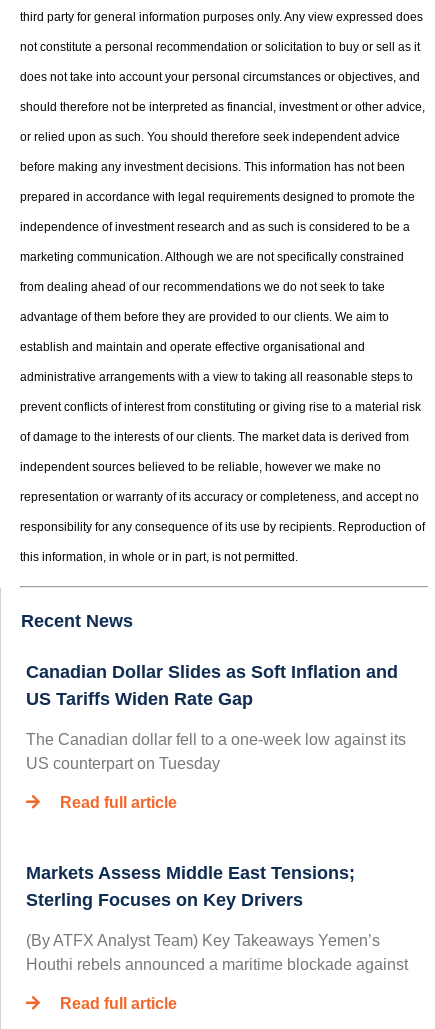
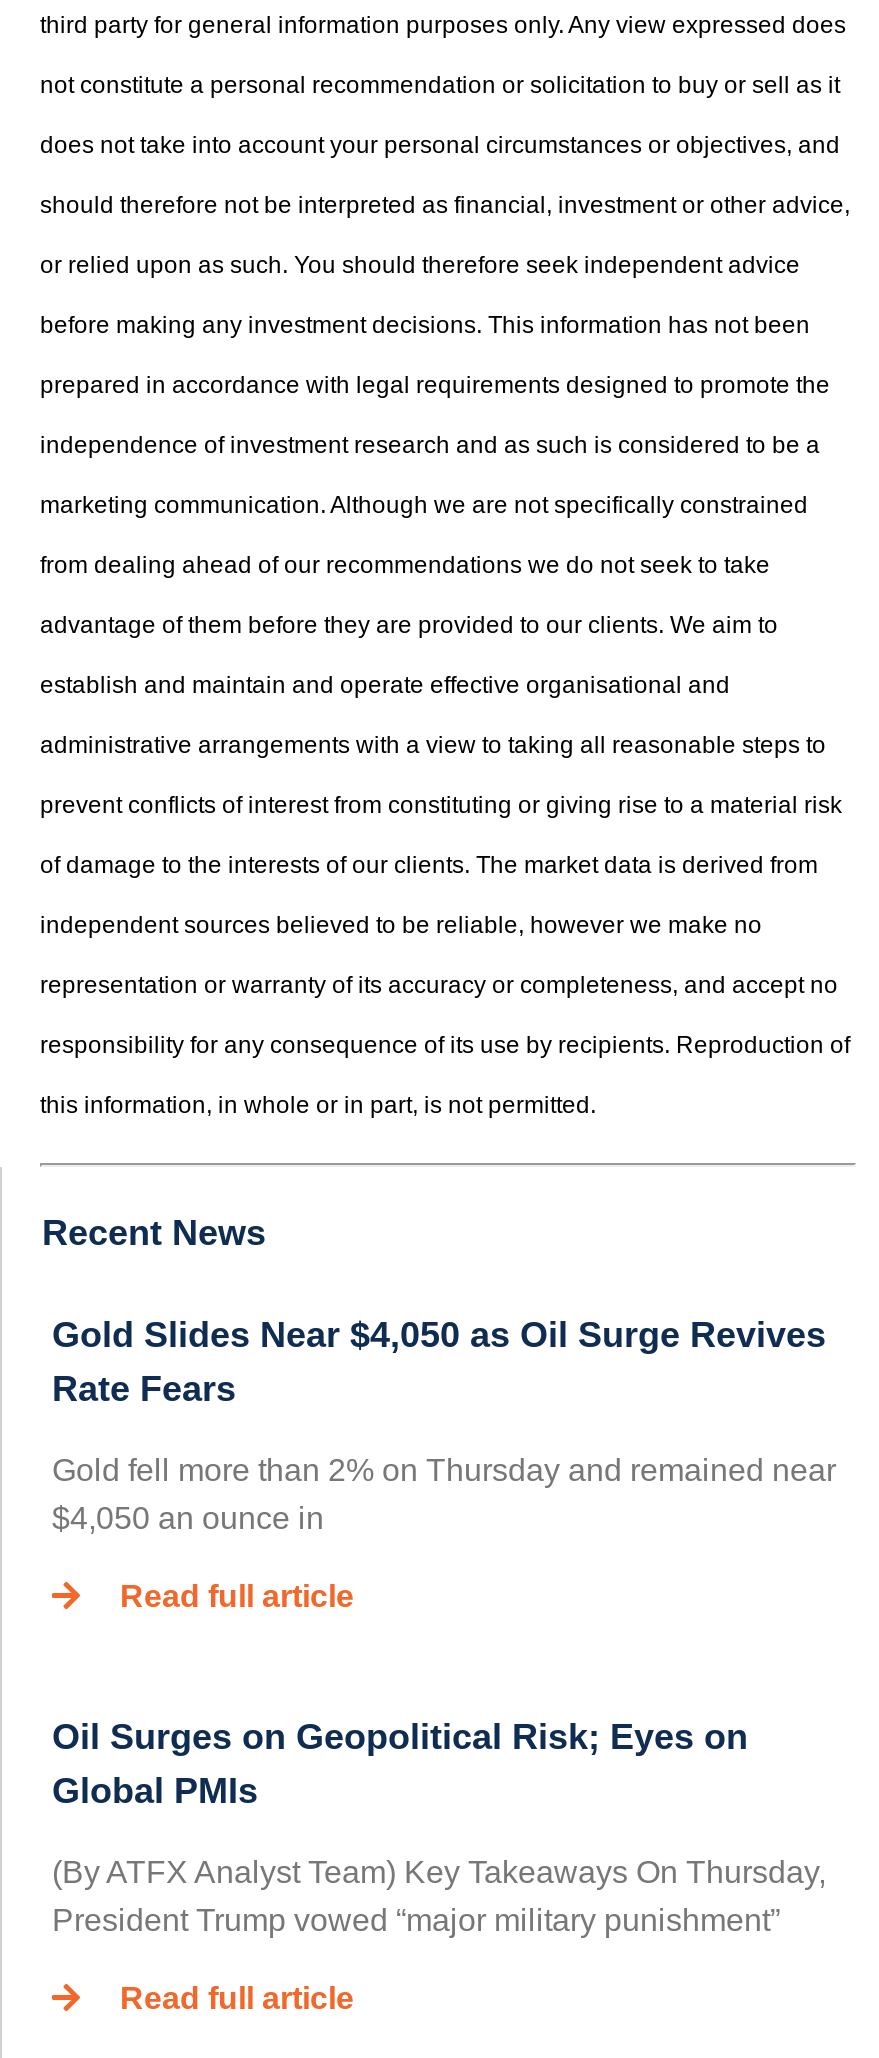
- Canadian Dollar Slides as Soft Inflation and
- US Tariffs Widen Rate Gap
+ Gold Slides Near $4,050 as Oil Surge Revives
+ Rate Fears

- The Canadian dollar fell to a one-week low against its
- US counterpart on Tuesday
+ Gold fell more than 2% on Thursday and remained near
+ $4,050 an ounce in

- Markets Assess Middle East Tensions;
- Sterling Focuses on Key Drivers
+ Oil Surges on Geopolitical Risk; Eyes on
+ Global PMIs

- (By ATFX Analyst Team) Key Takeaways Yemen’s
- Houthi rebels announced a maritime blockade against
+ (By ATFX Analyst Team) Key Takeaways On Thursday,
+ President Trump vowed “major military punishment”
